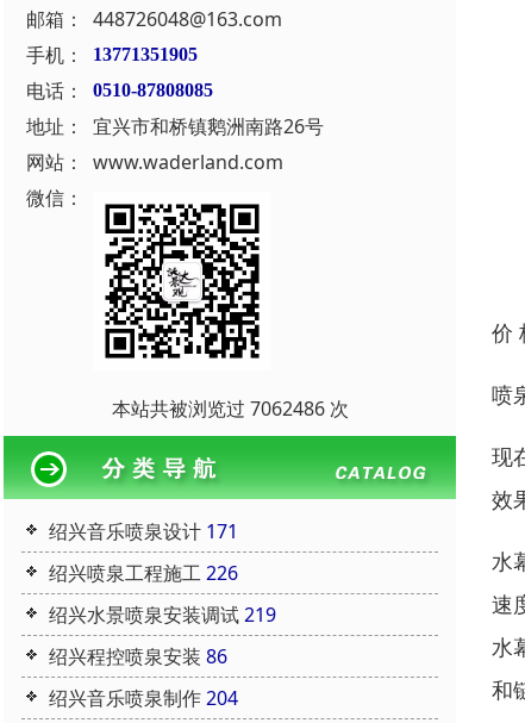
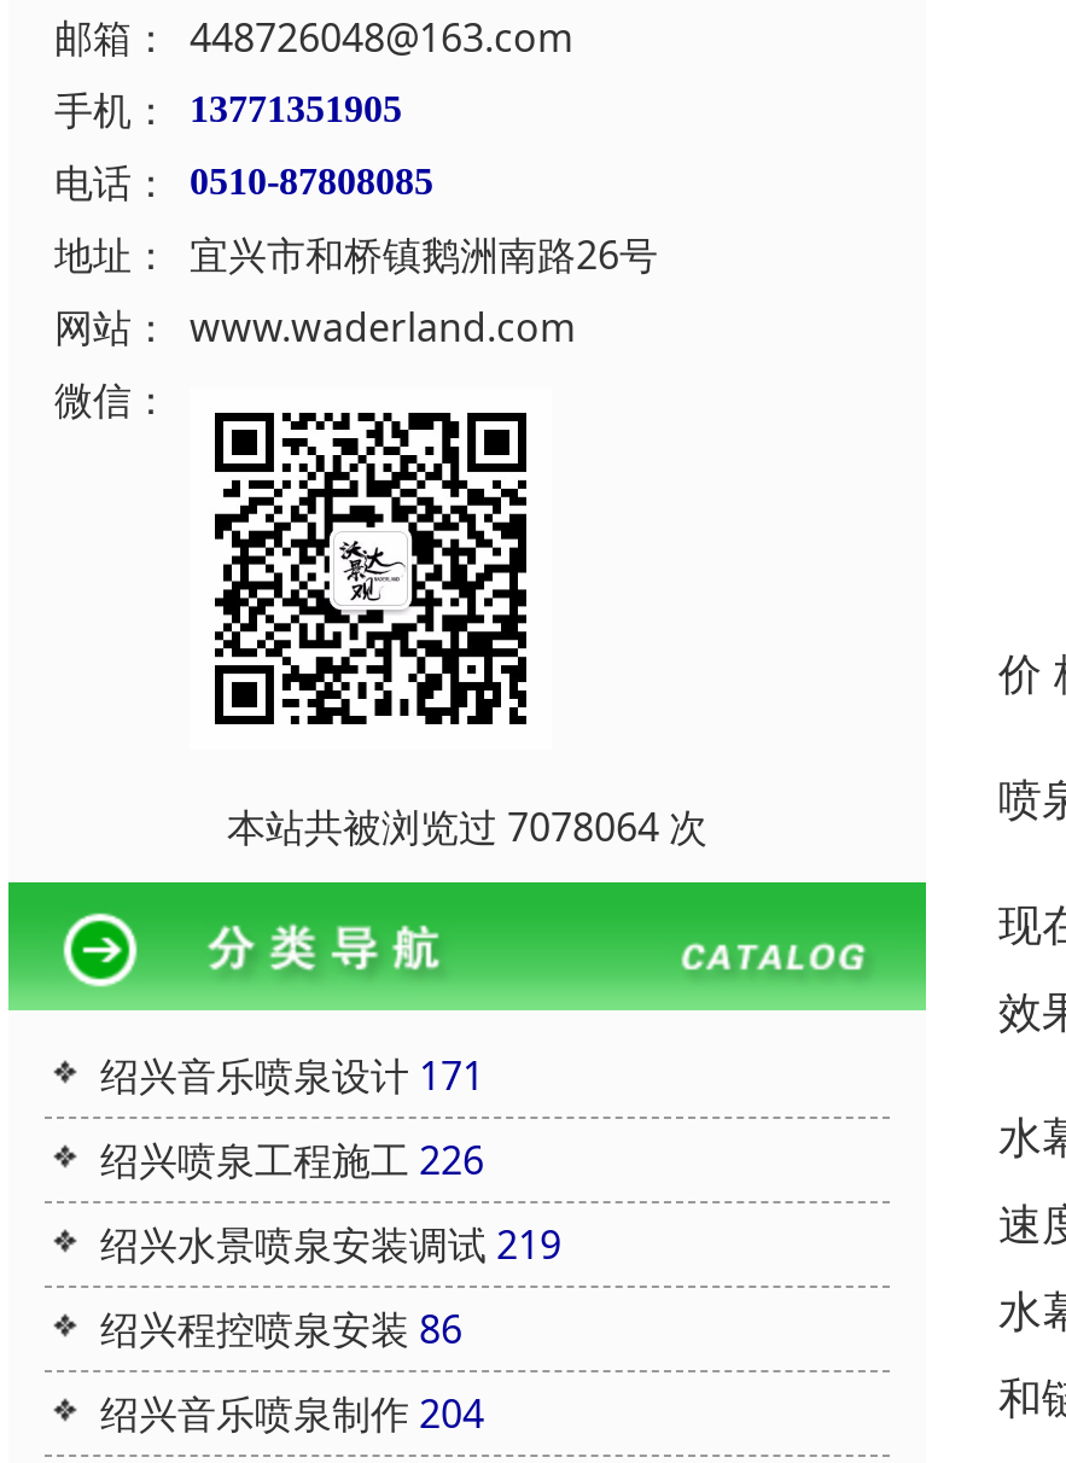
- 本站共被浏览过 7062486 次
+ 本站共被浏览过 7078064 次
